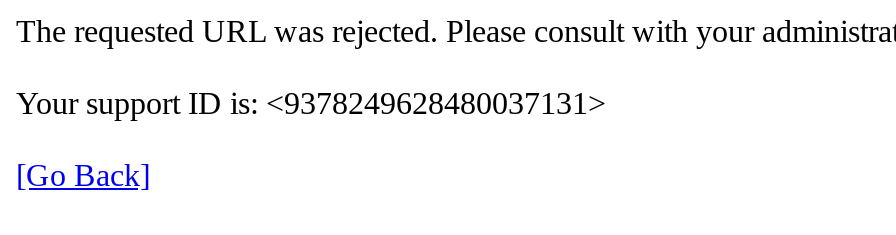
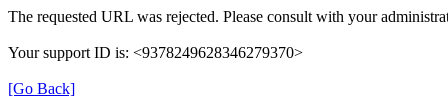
- Your support ID is: <9378249628480037131>
+ Your support ID is: <9378249628346279370>
